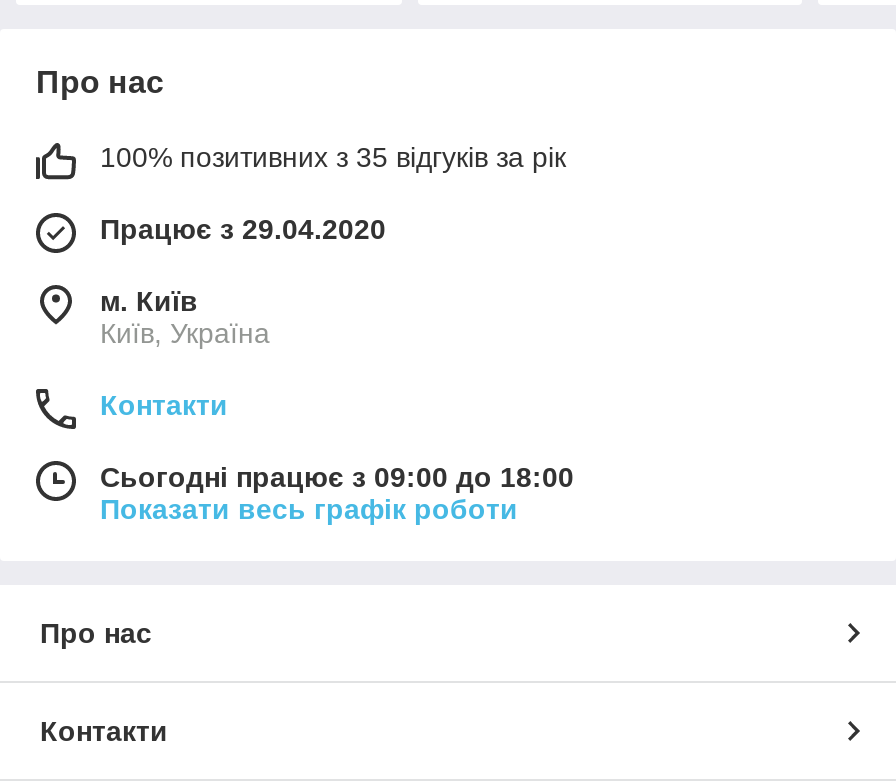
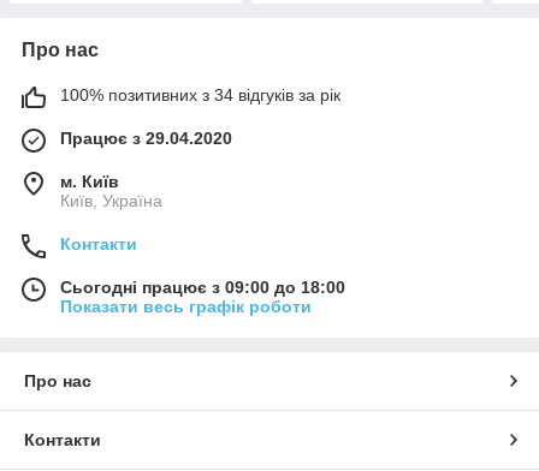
- 100% позитивних з 35 відгуків за рік
+ 100% позитивних з 34 відгуків за рік
